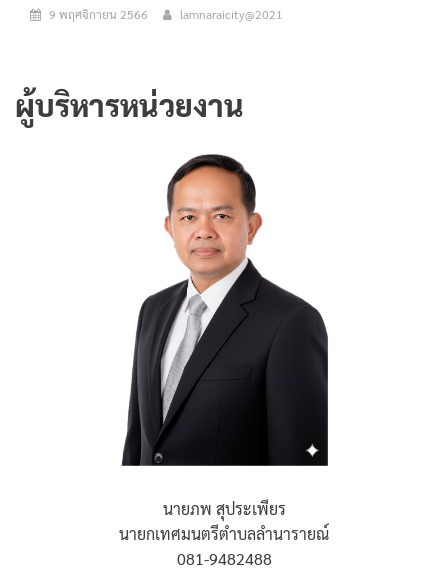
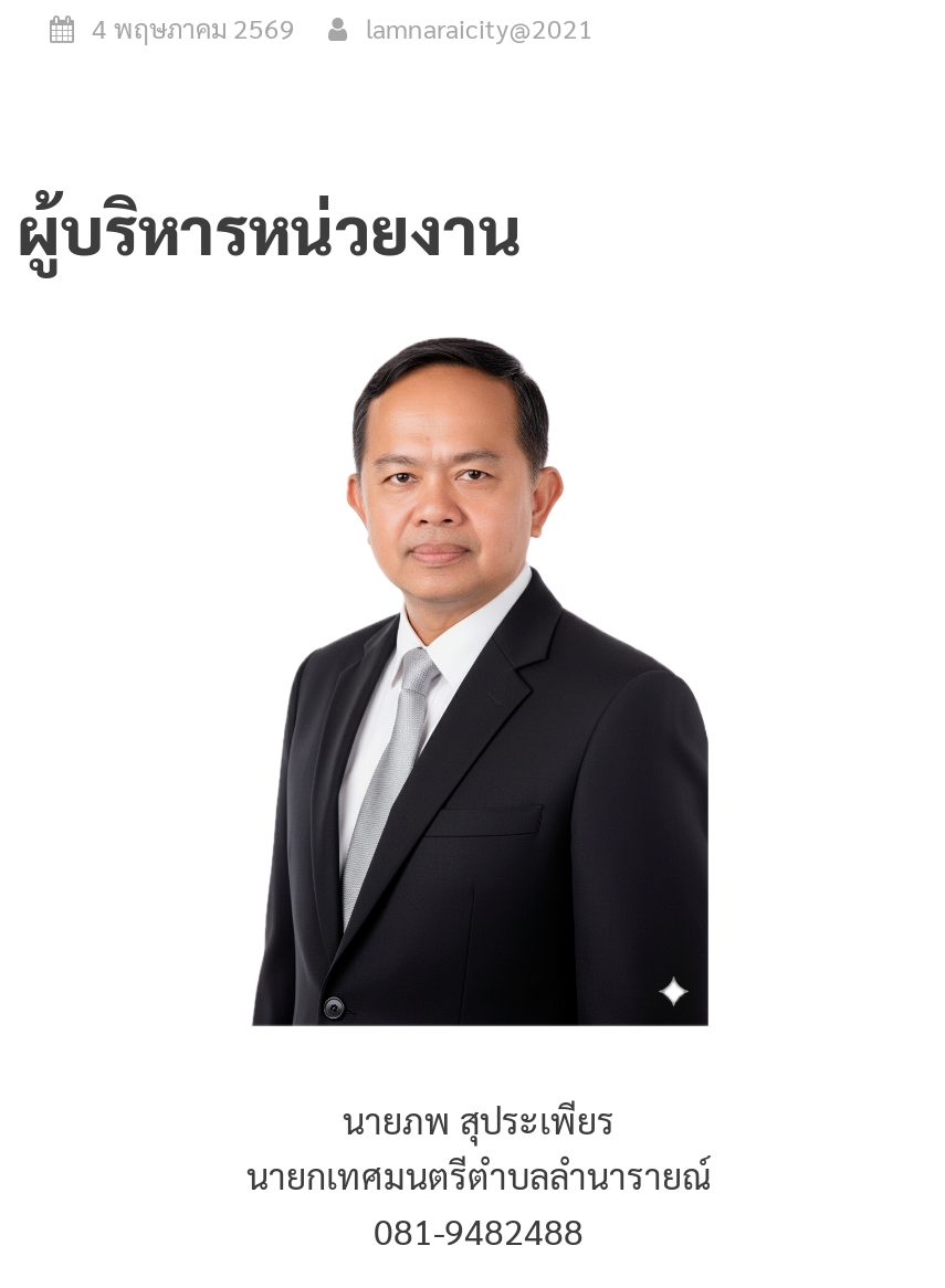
- 9 พฤศจิกายน 2566
+ 4 พฤษภาคม 2569
